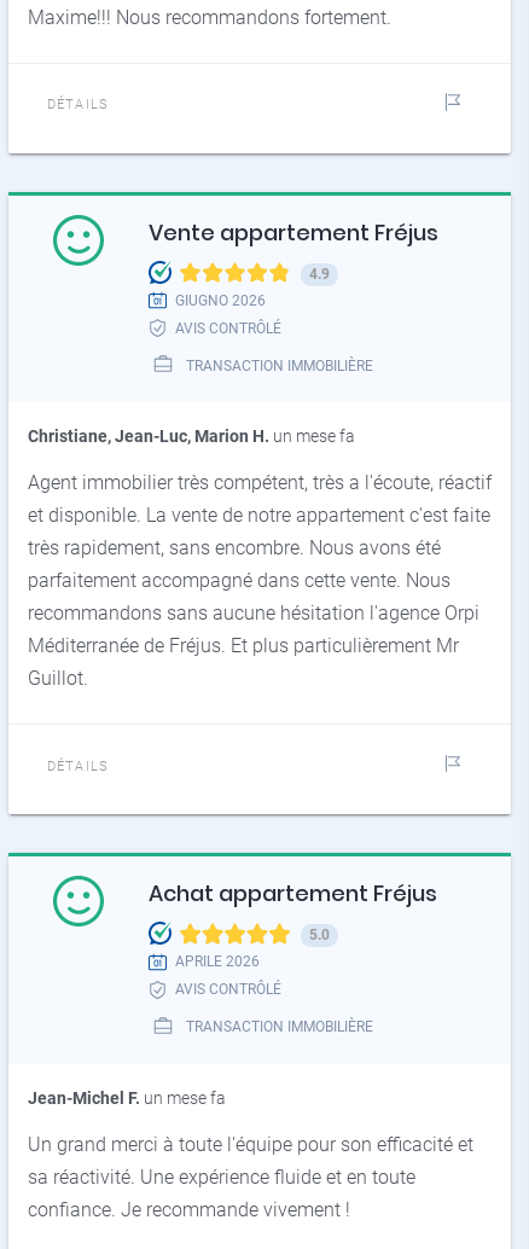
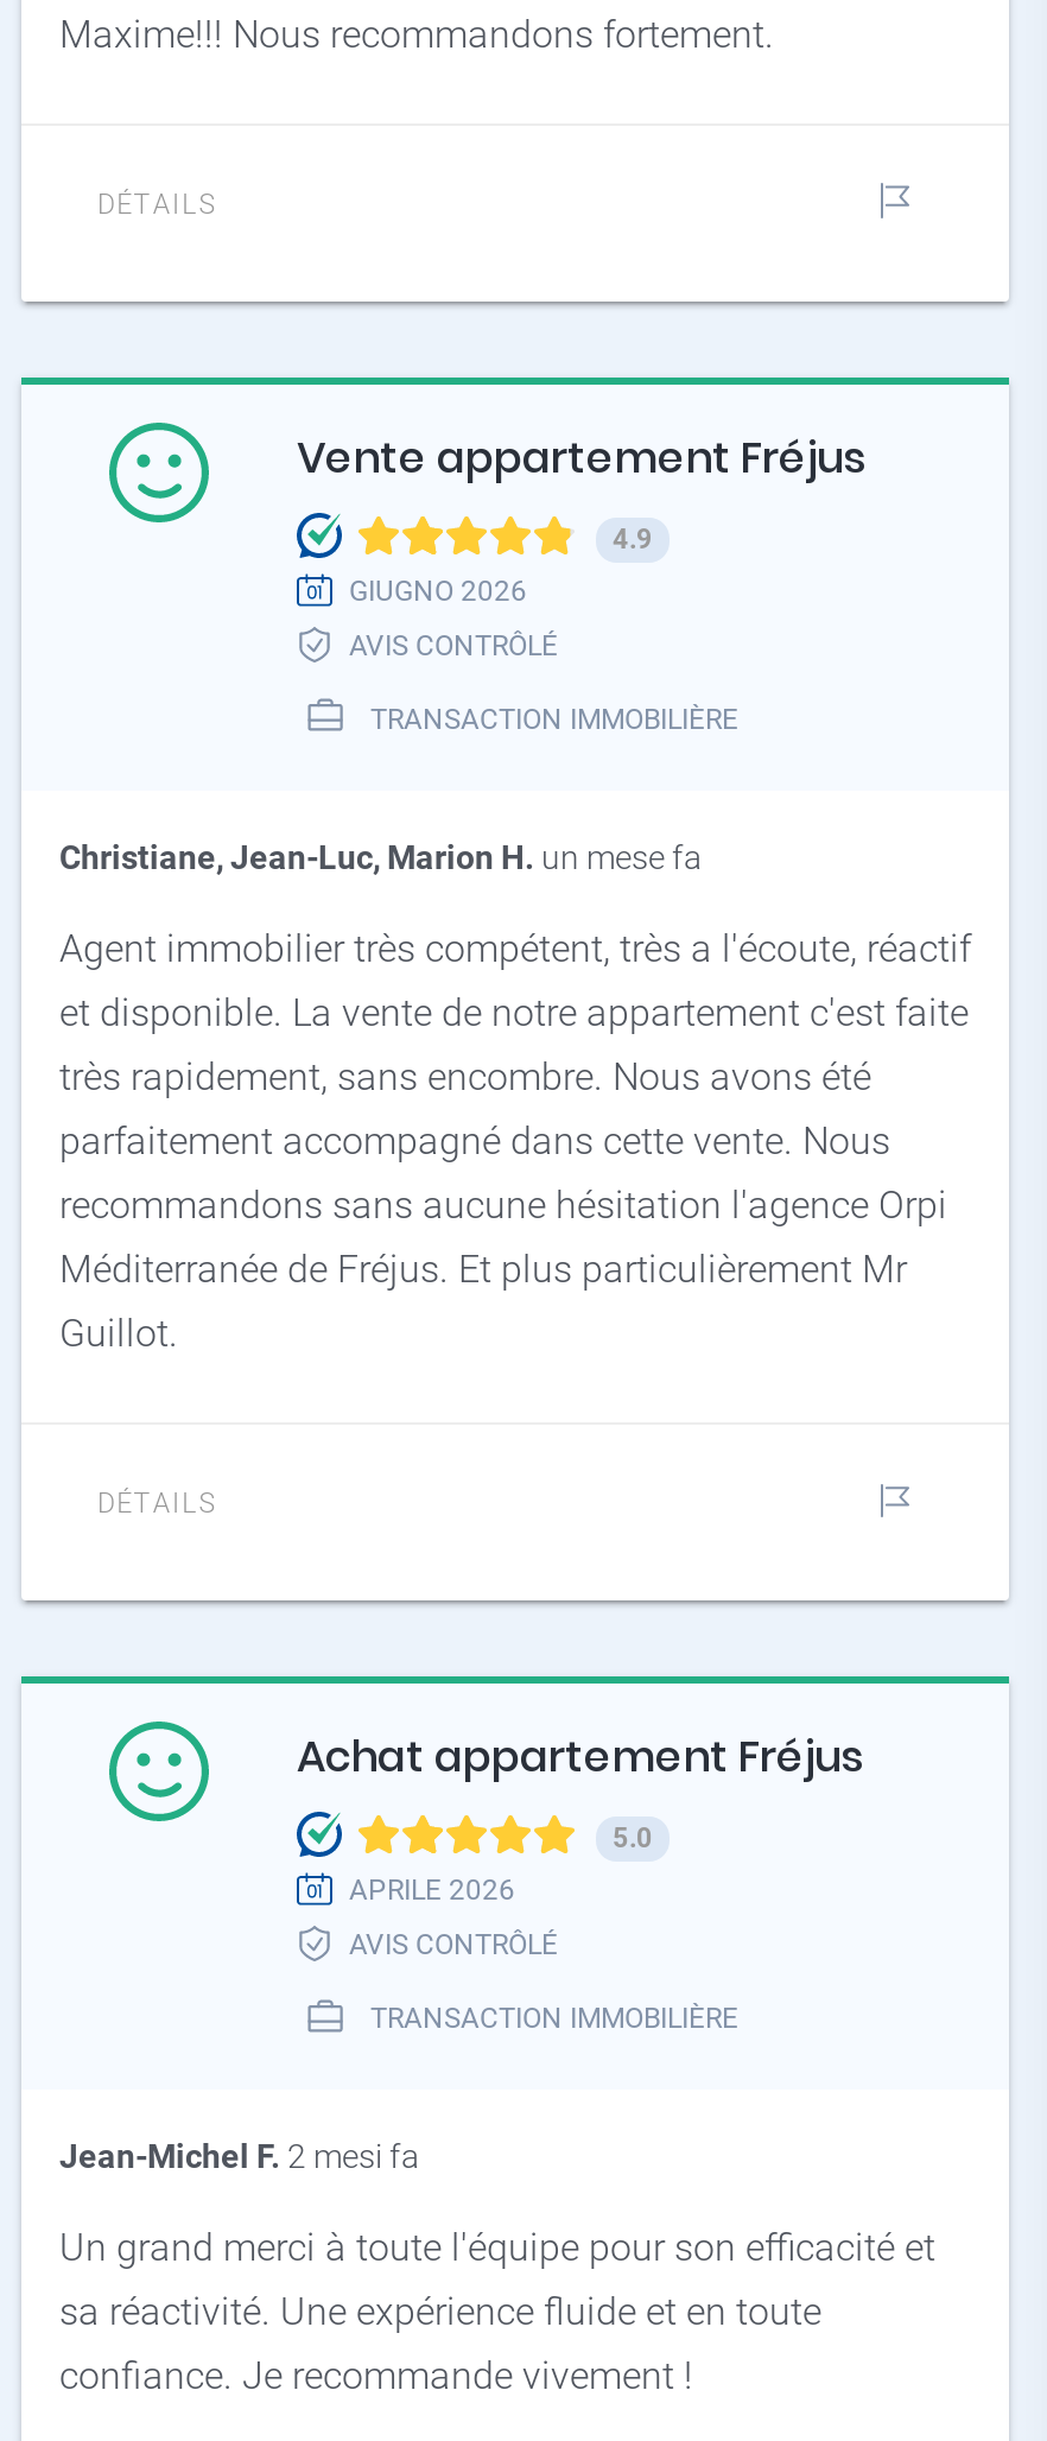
- Jean-Michel F. un mese fa
+ Jean-Michel F. 2 mesi fa
